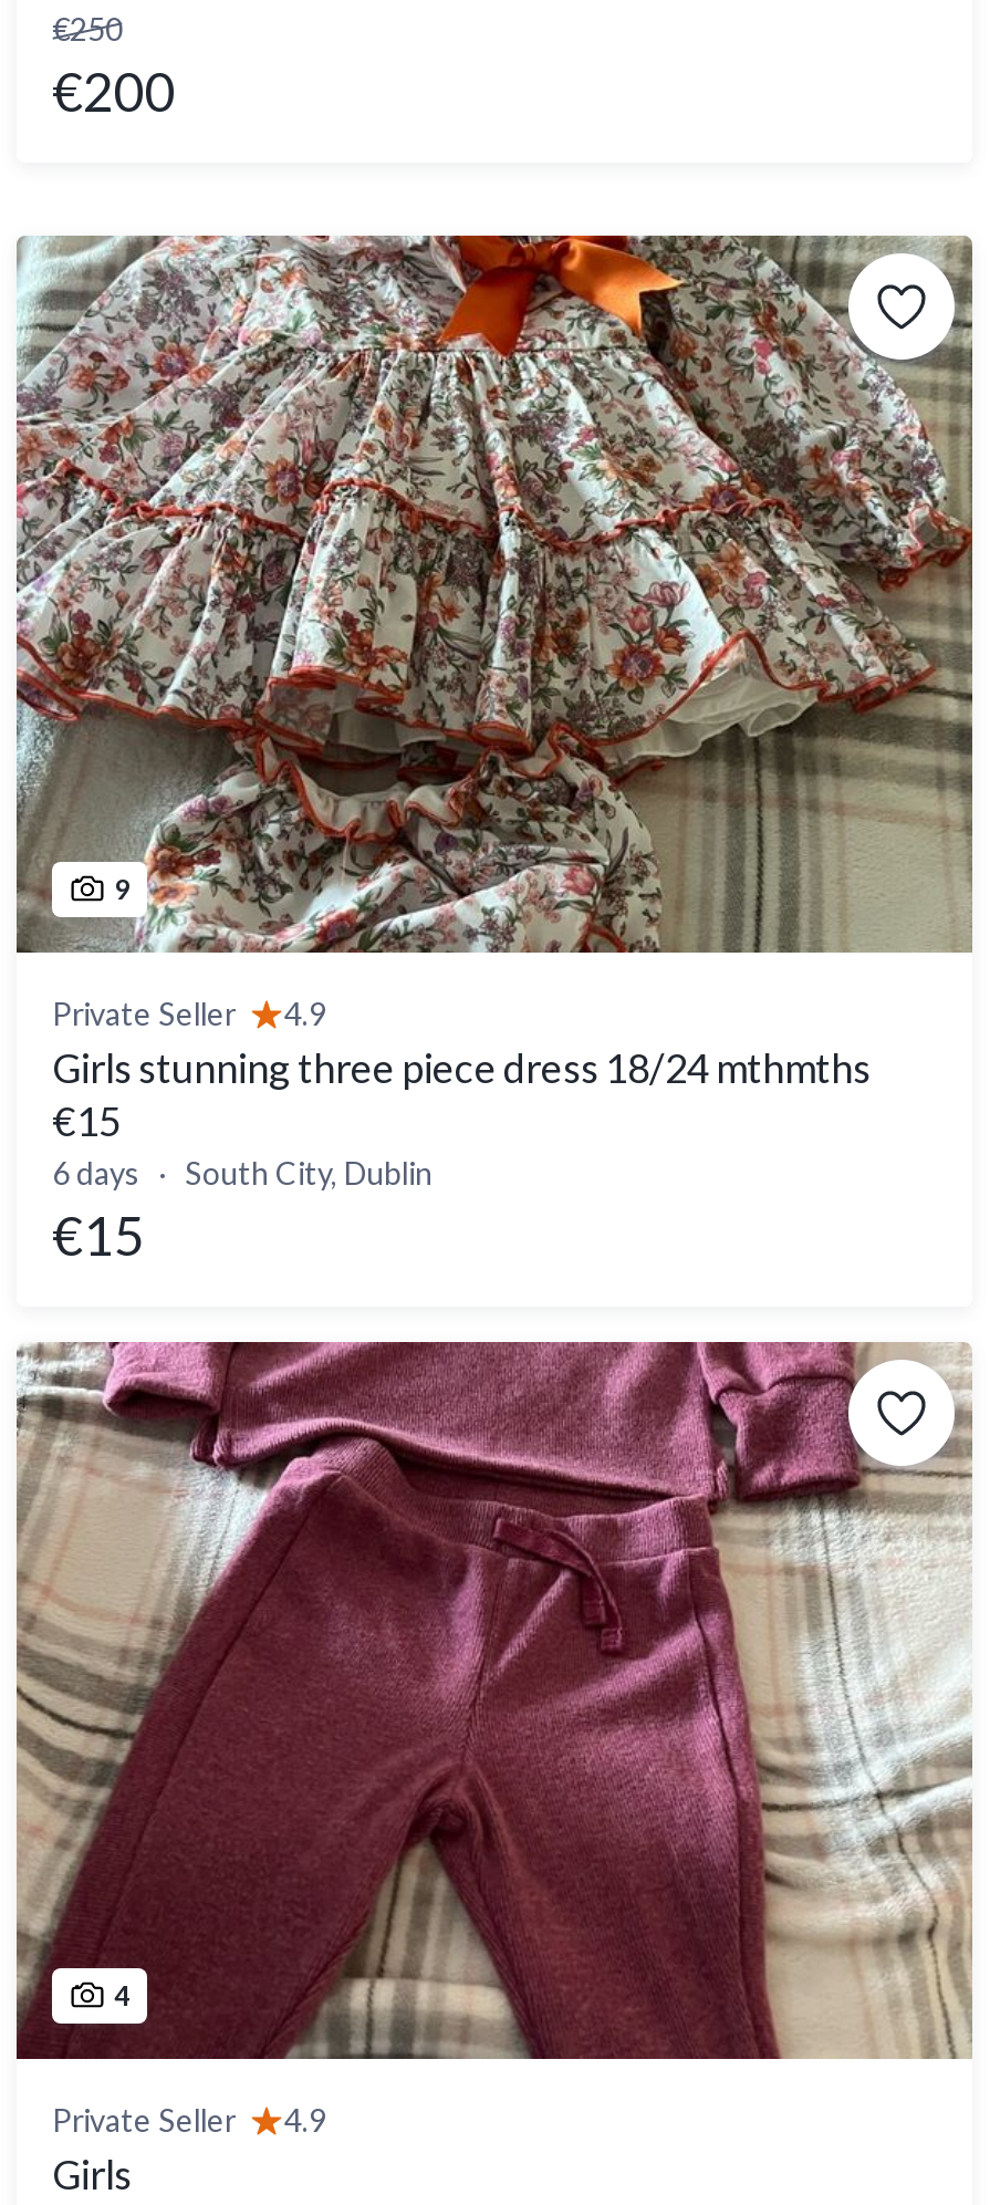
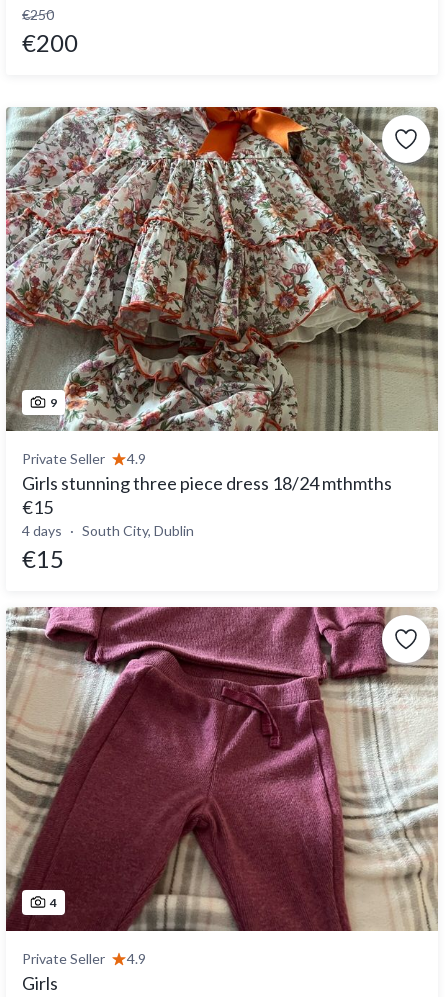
- 6 days South City, Dublin
+ 4 days South City, Dublin
